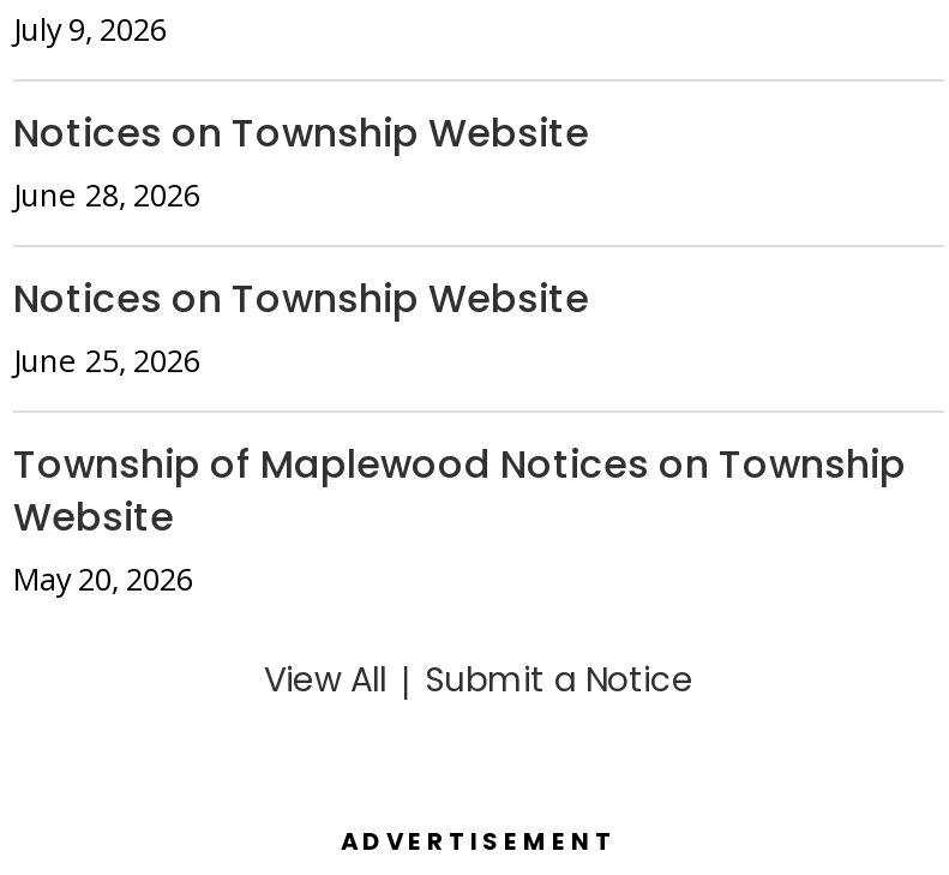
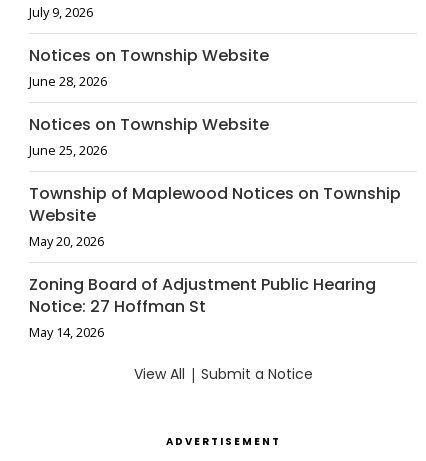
+ Zoning Board of Adjustment Public Hearing
+ Notice: 27 Hoffman St
+ May 14, 2026
